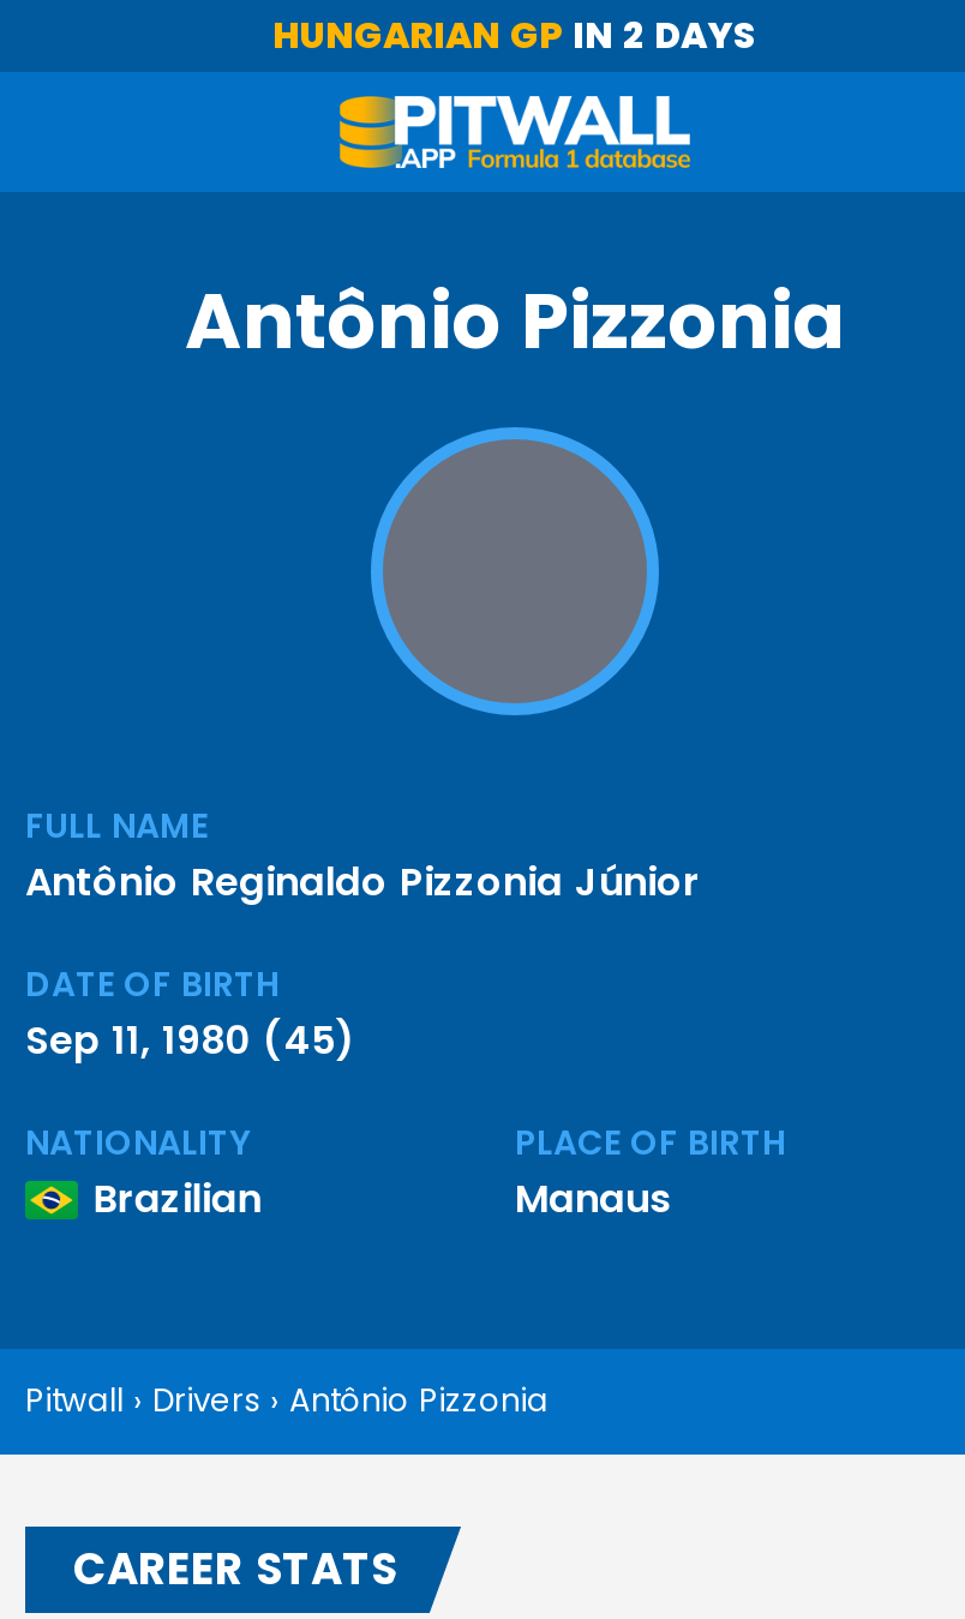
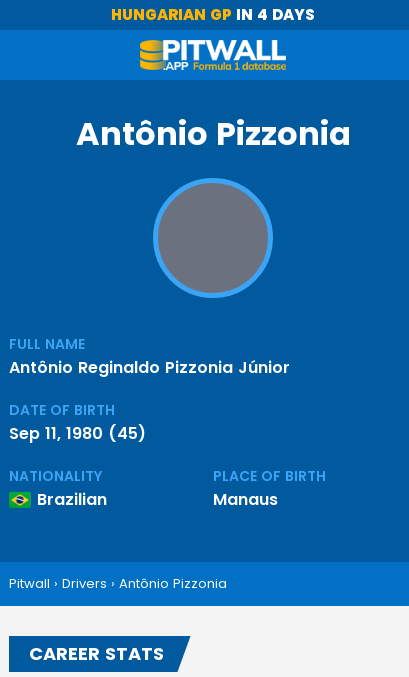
- HUNGARIAN GP IN 2 DAYS
+ HUNGARIAN GP IN 4 DAYS
